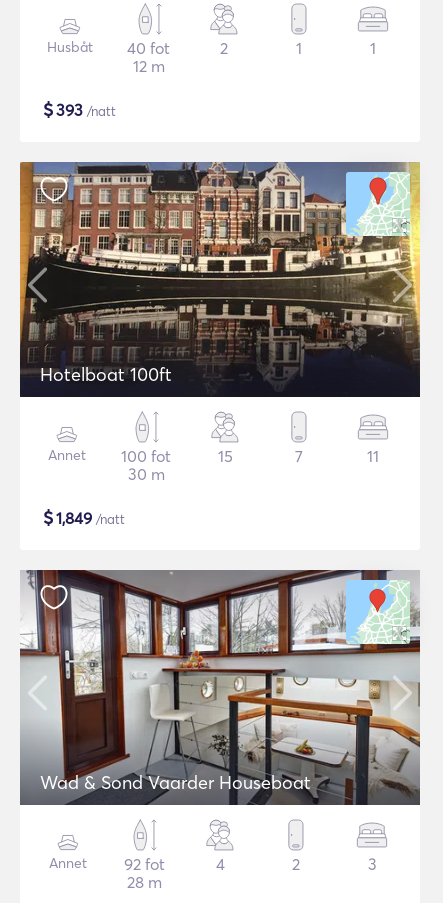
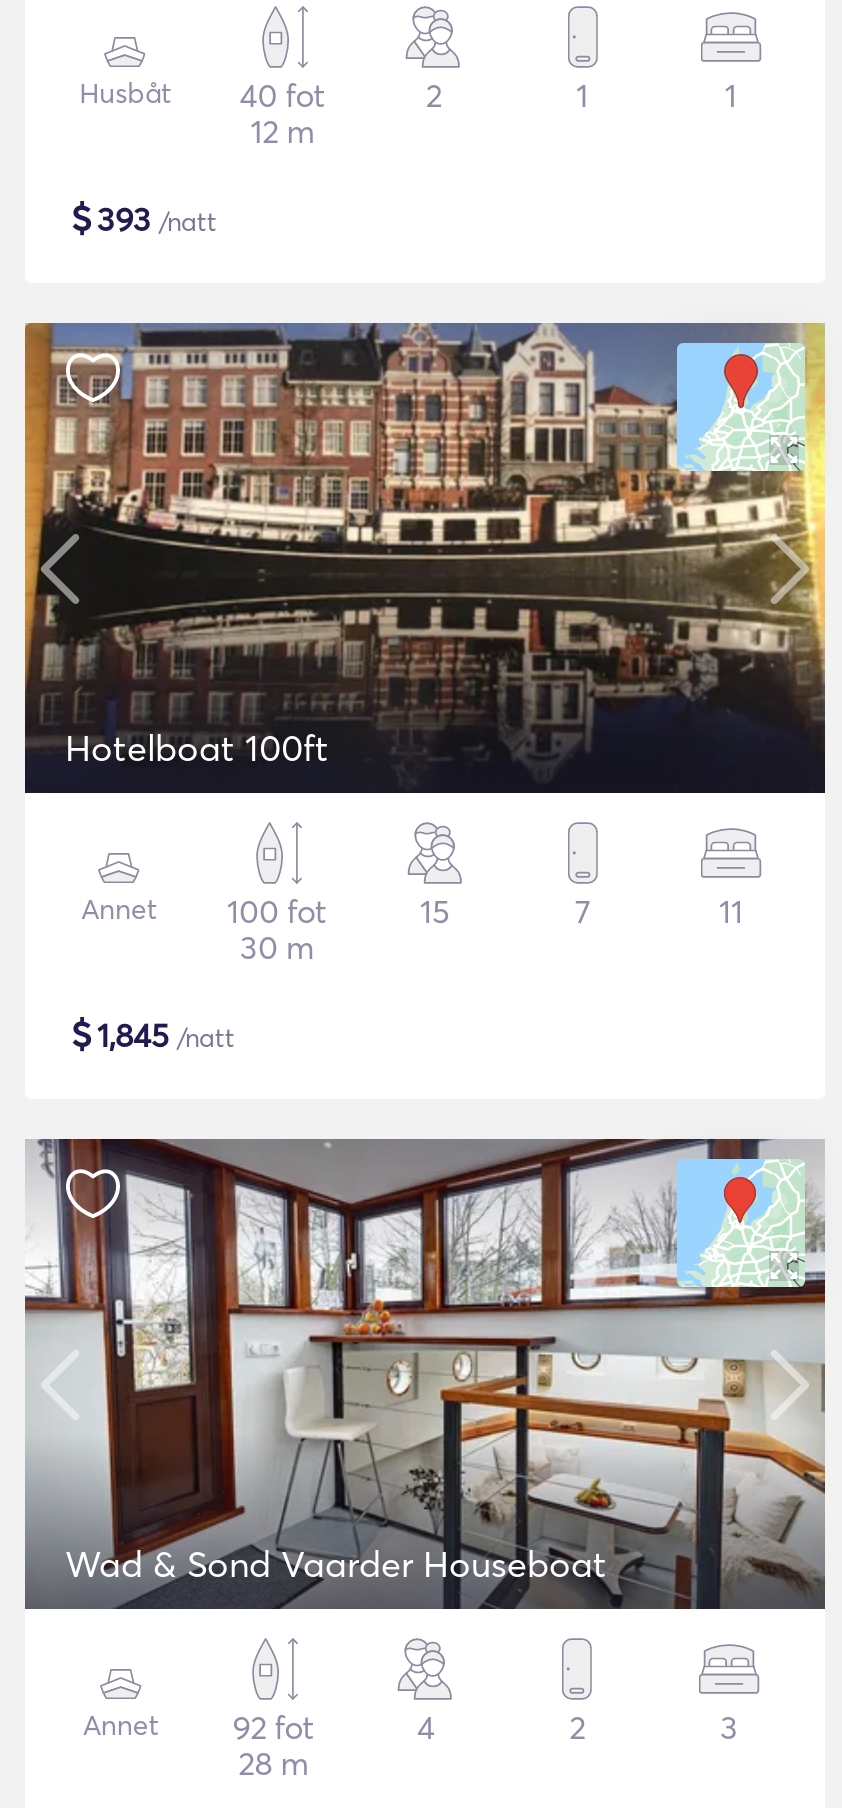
- $1,849 /natt
+ $1,845 /natt
